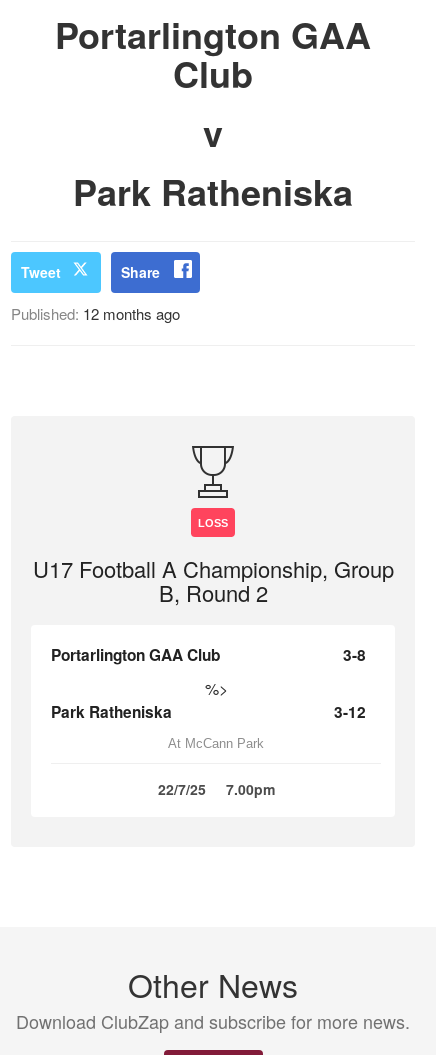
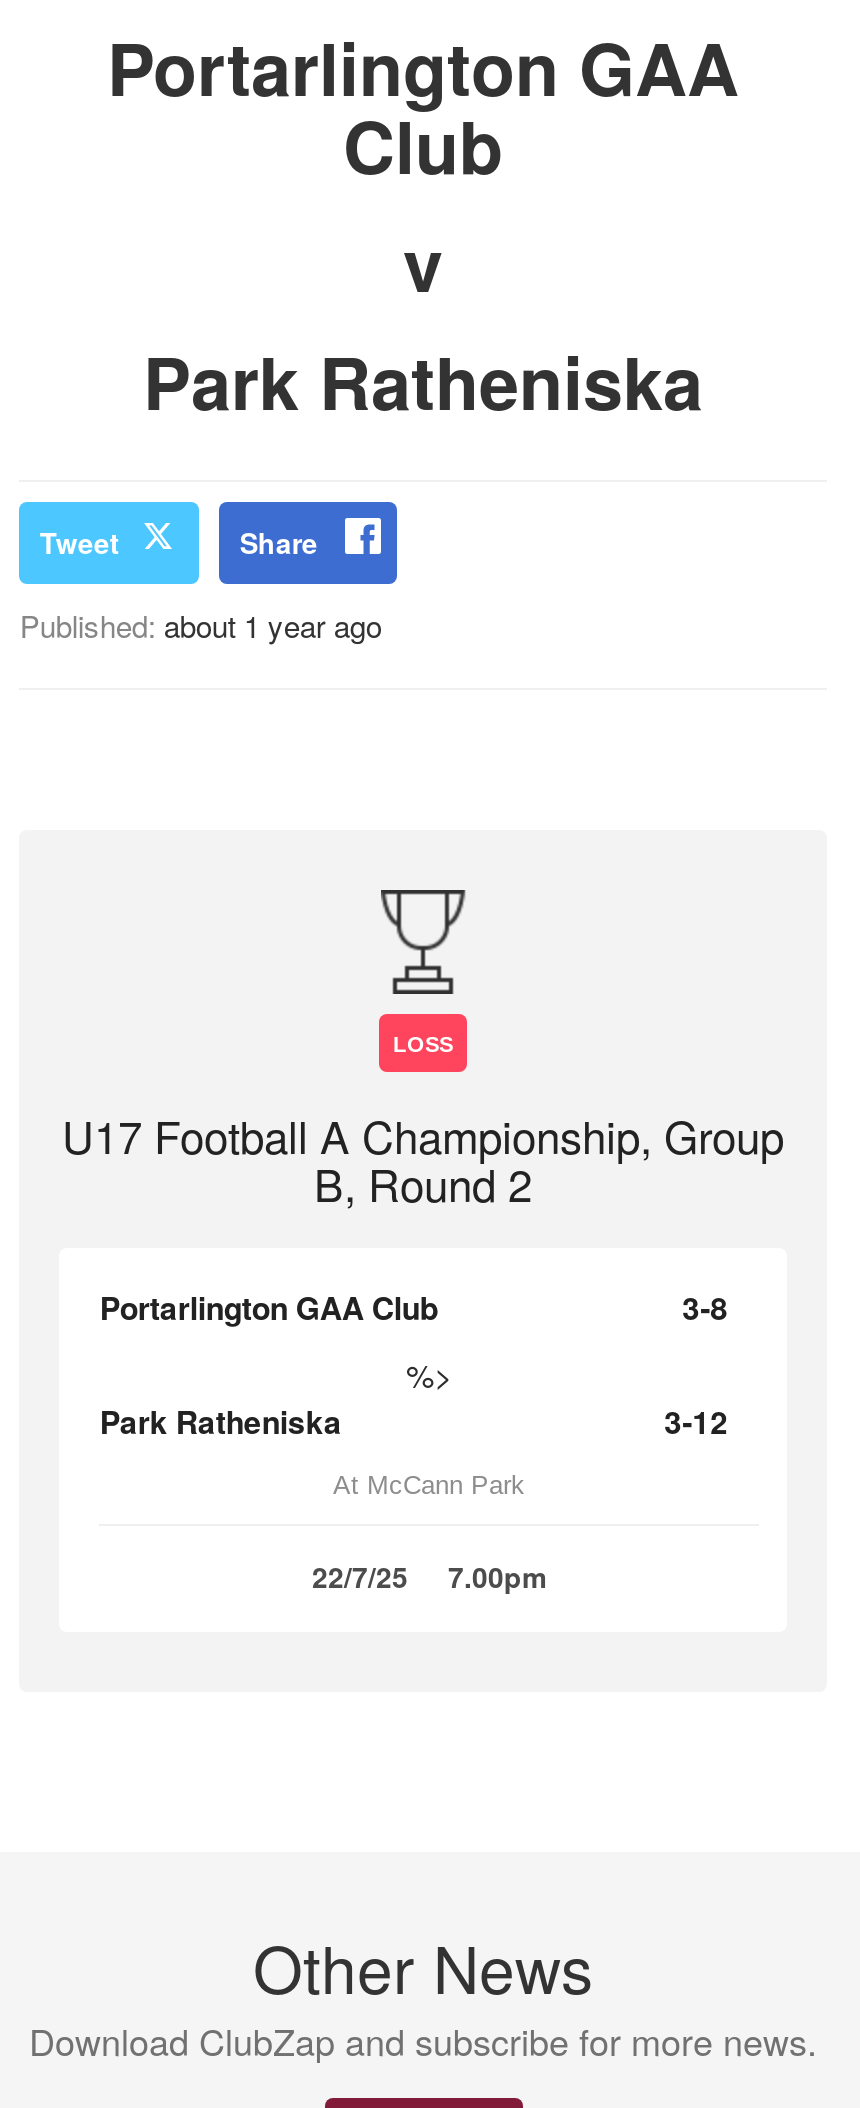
- Published: 12 months ago
+ Published: about 1 year ago
